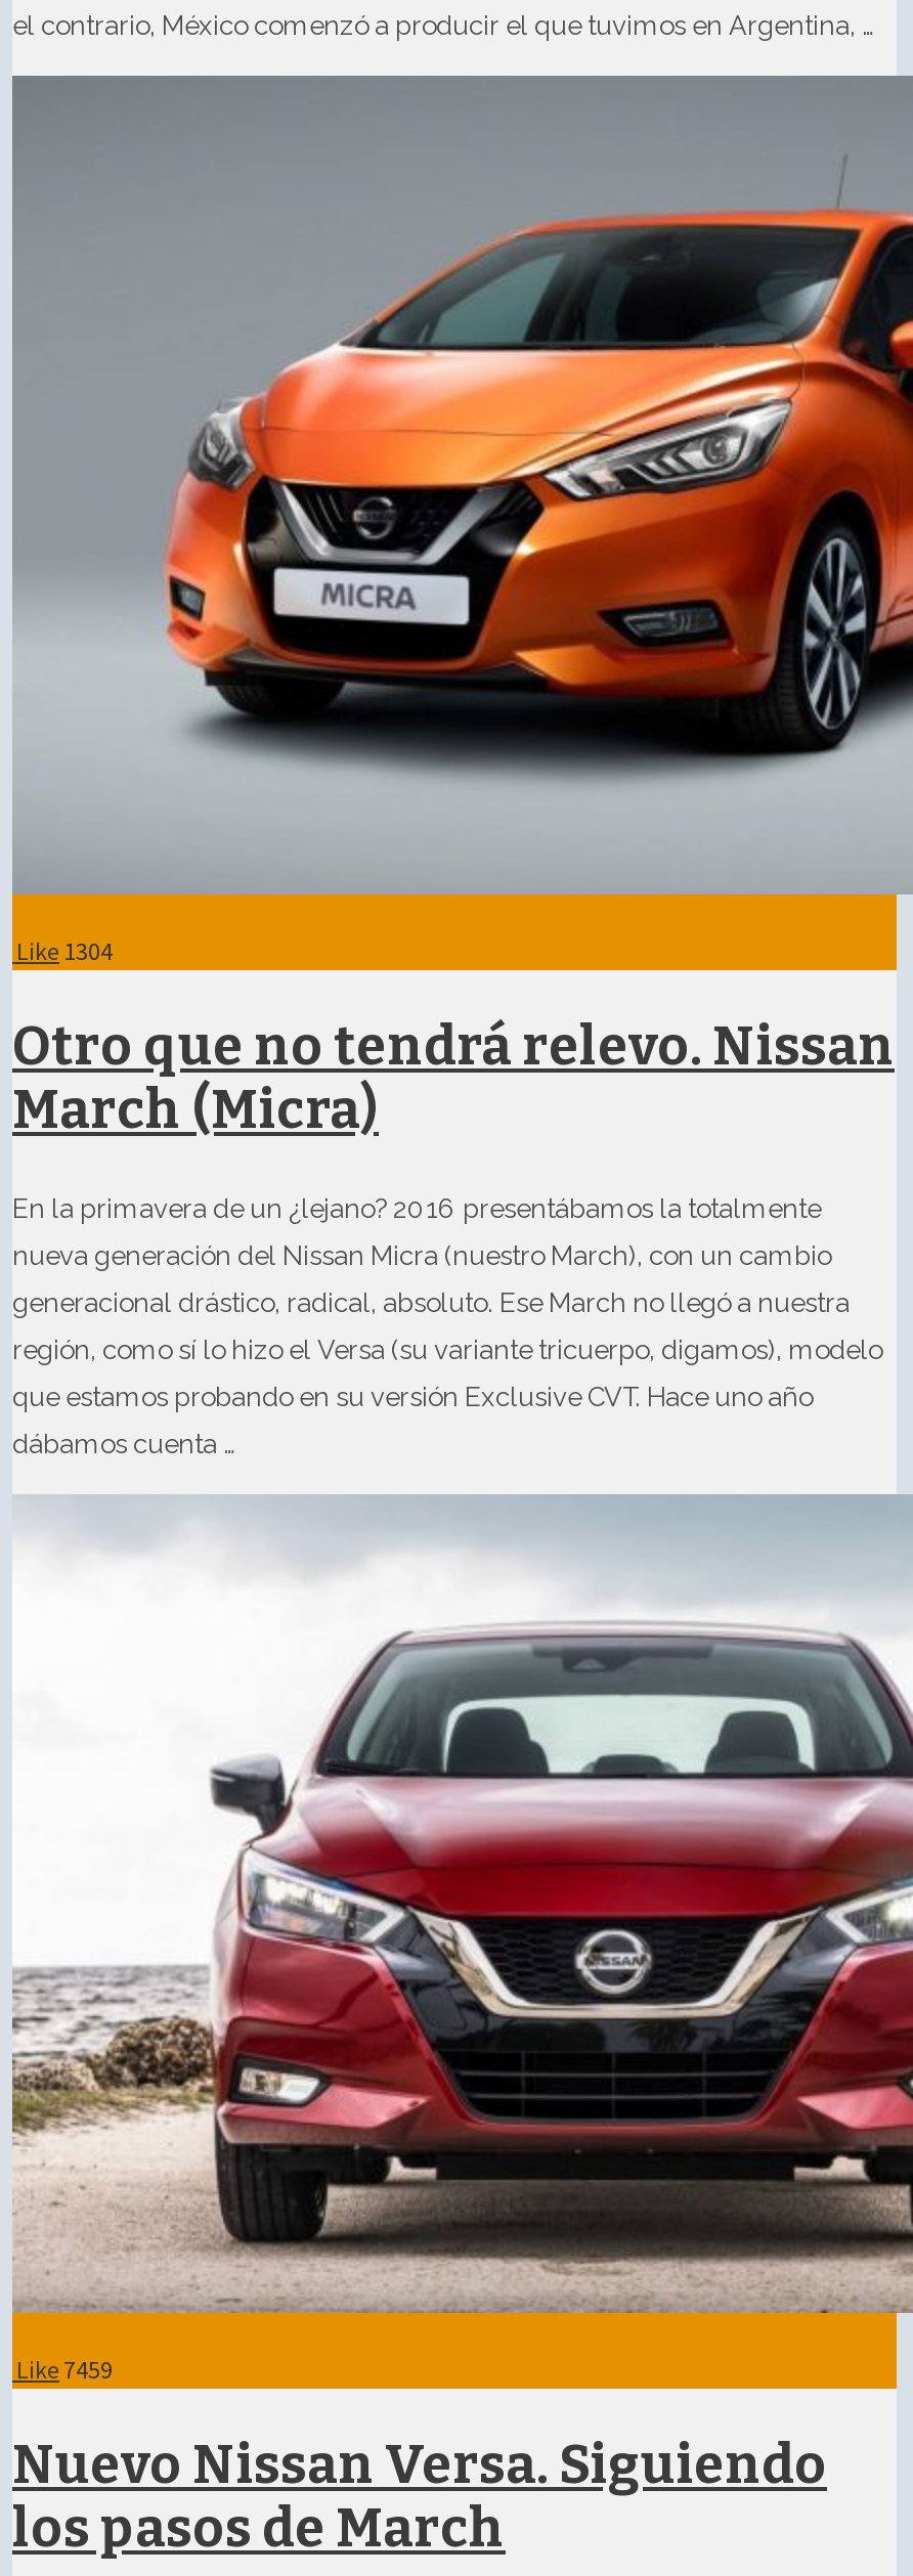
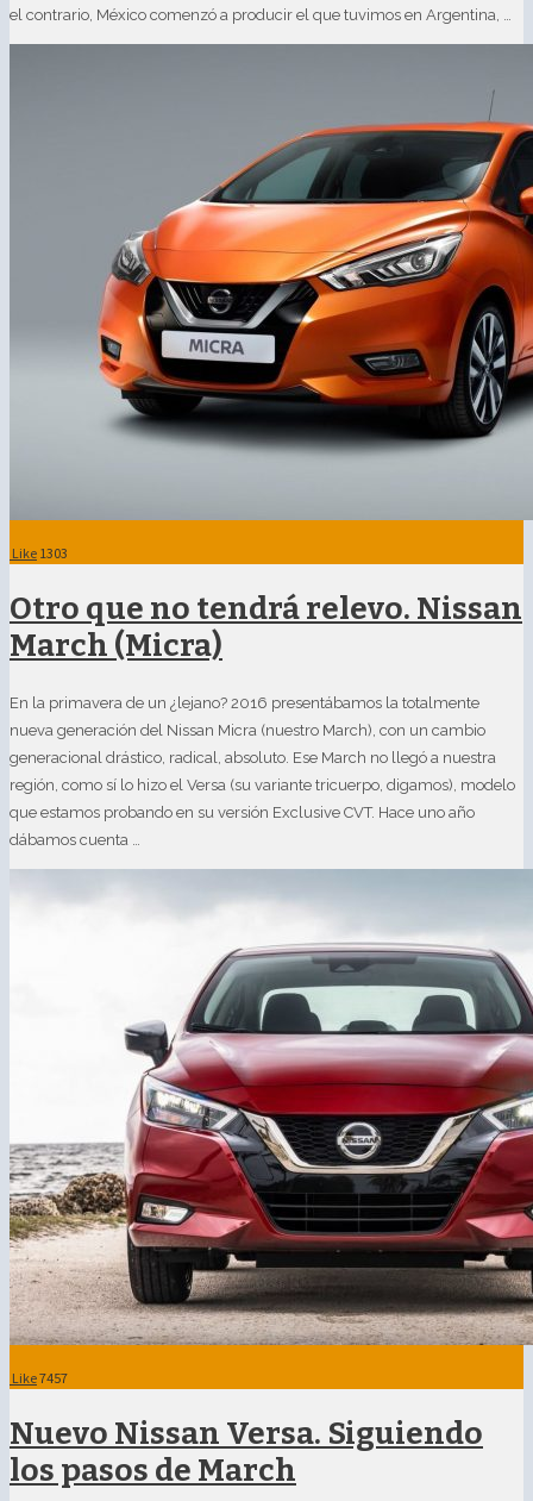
- Like 1304
+ Like 1303

- Like 7459
+ Like 7457
